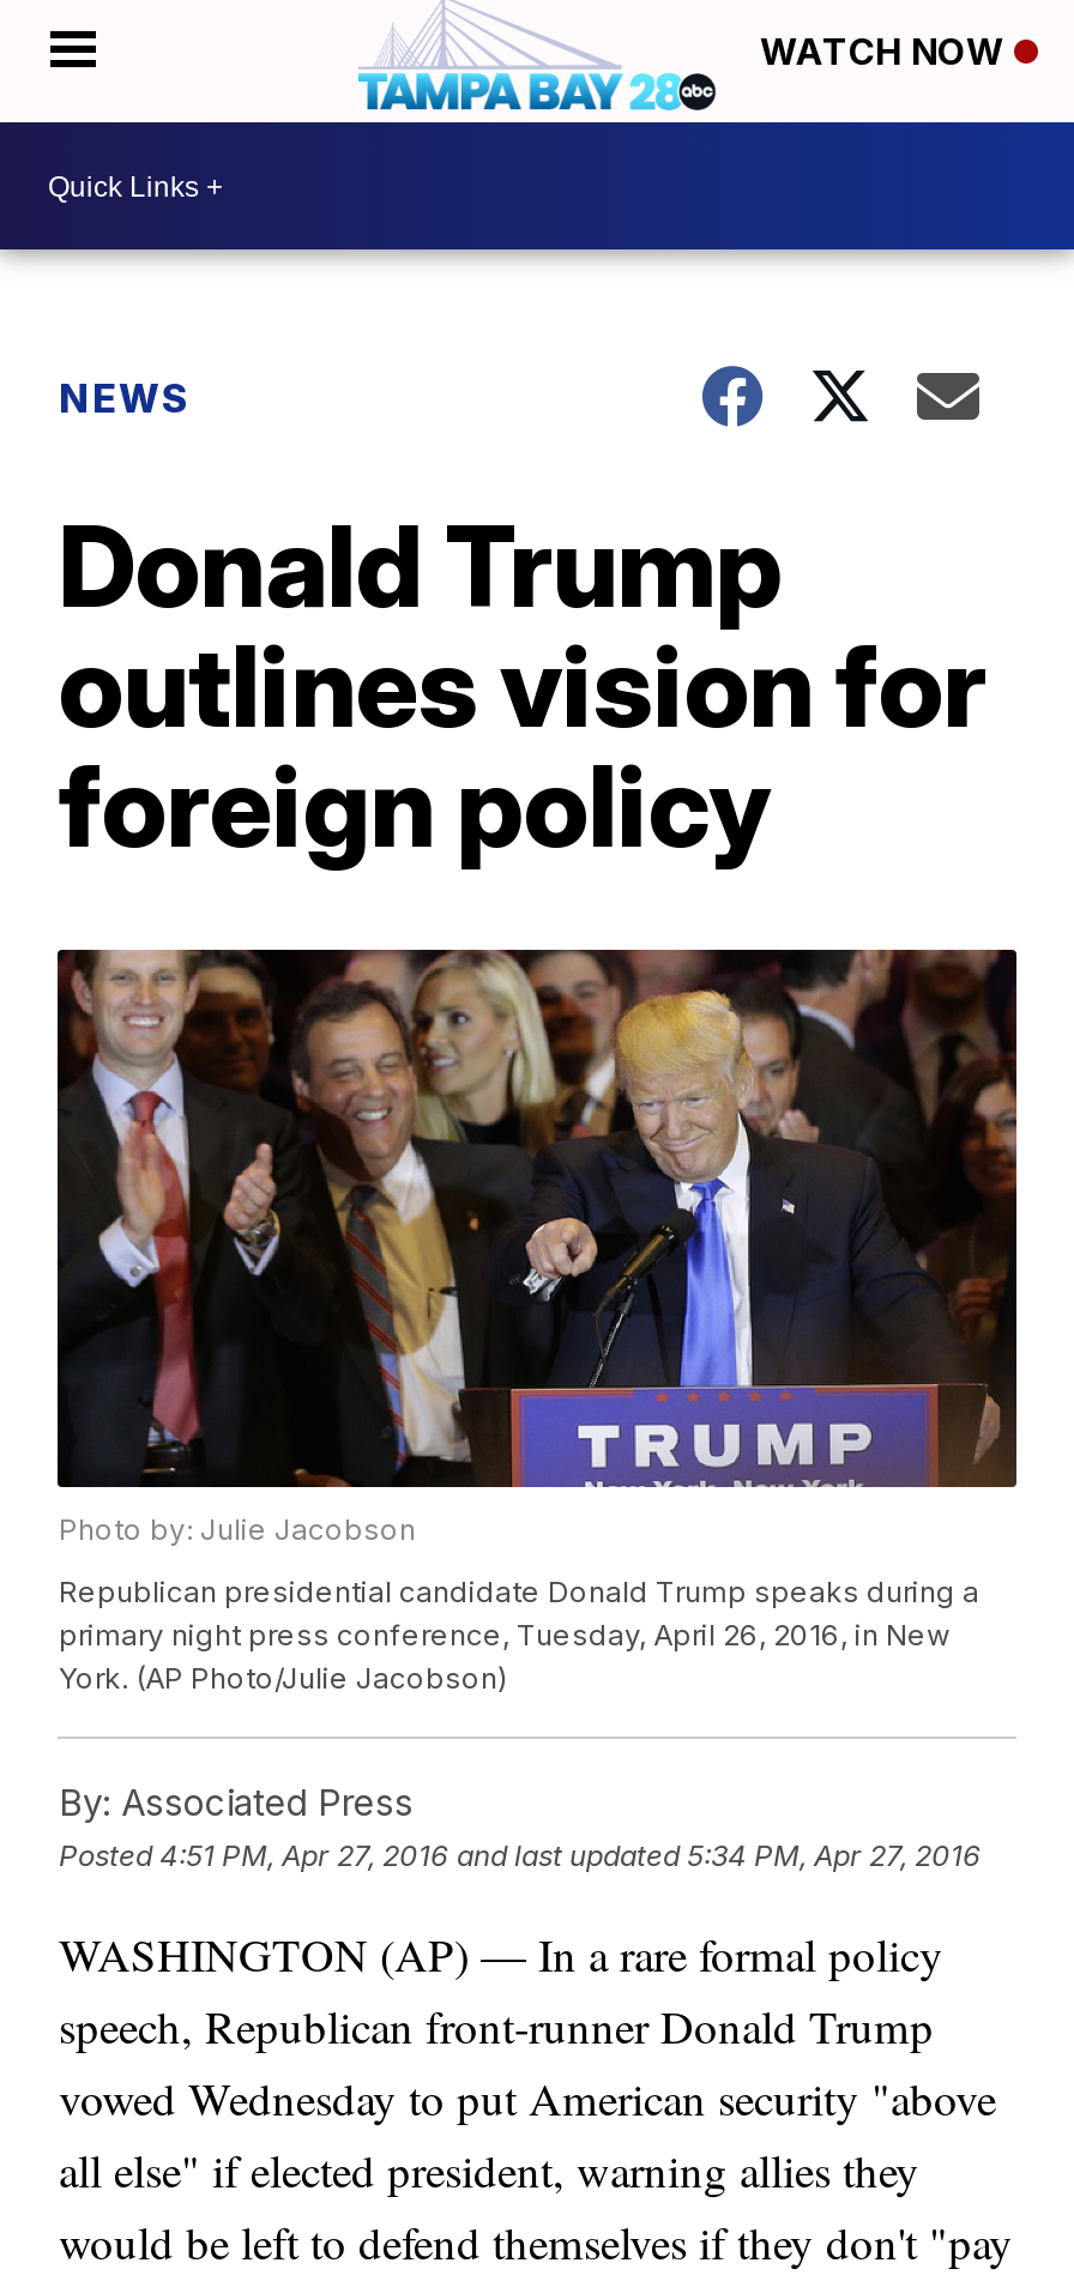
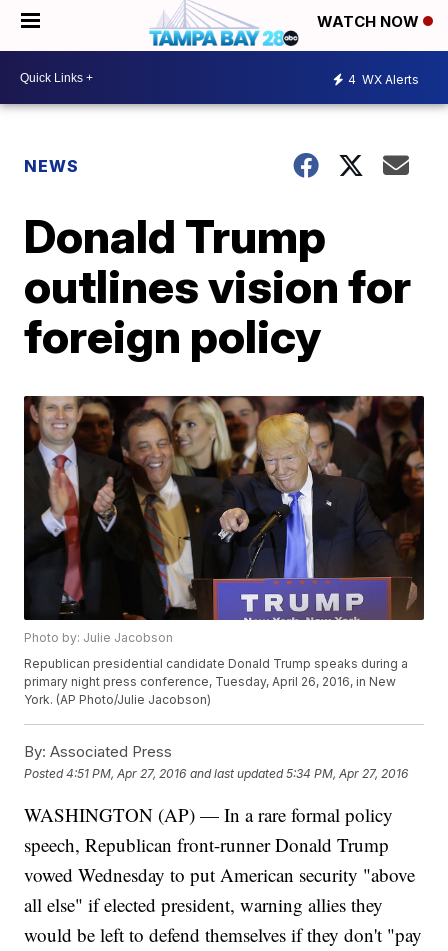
+ 4 WX Alerts
